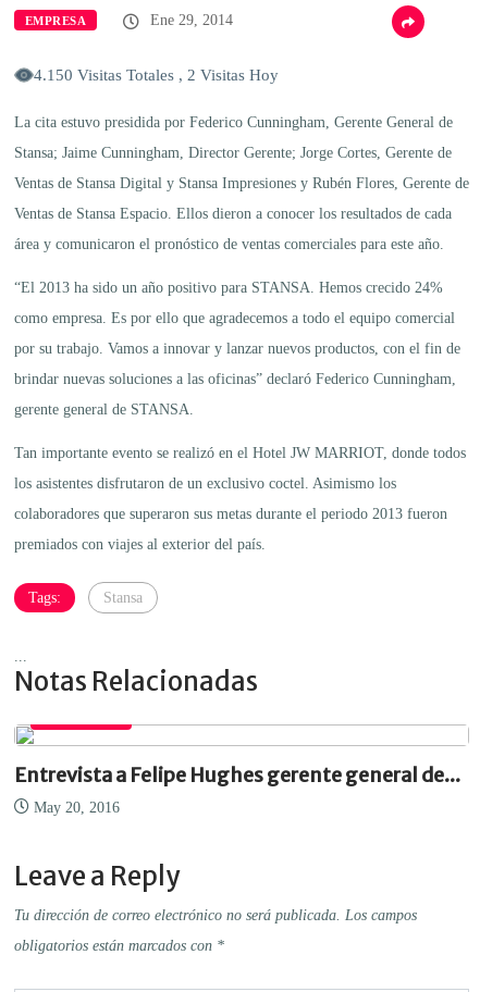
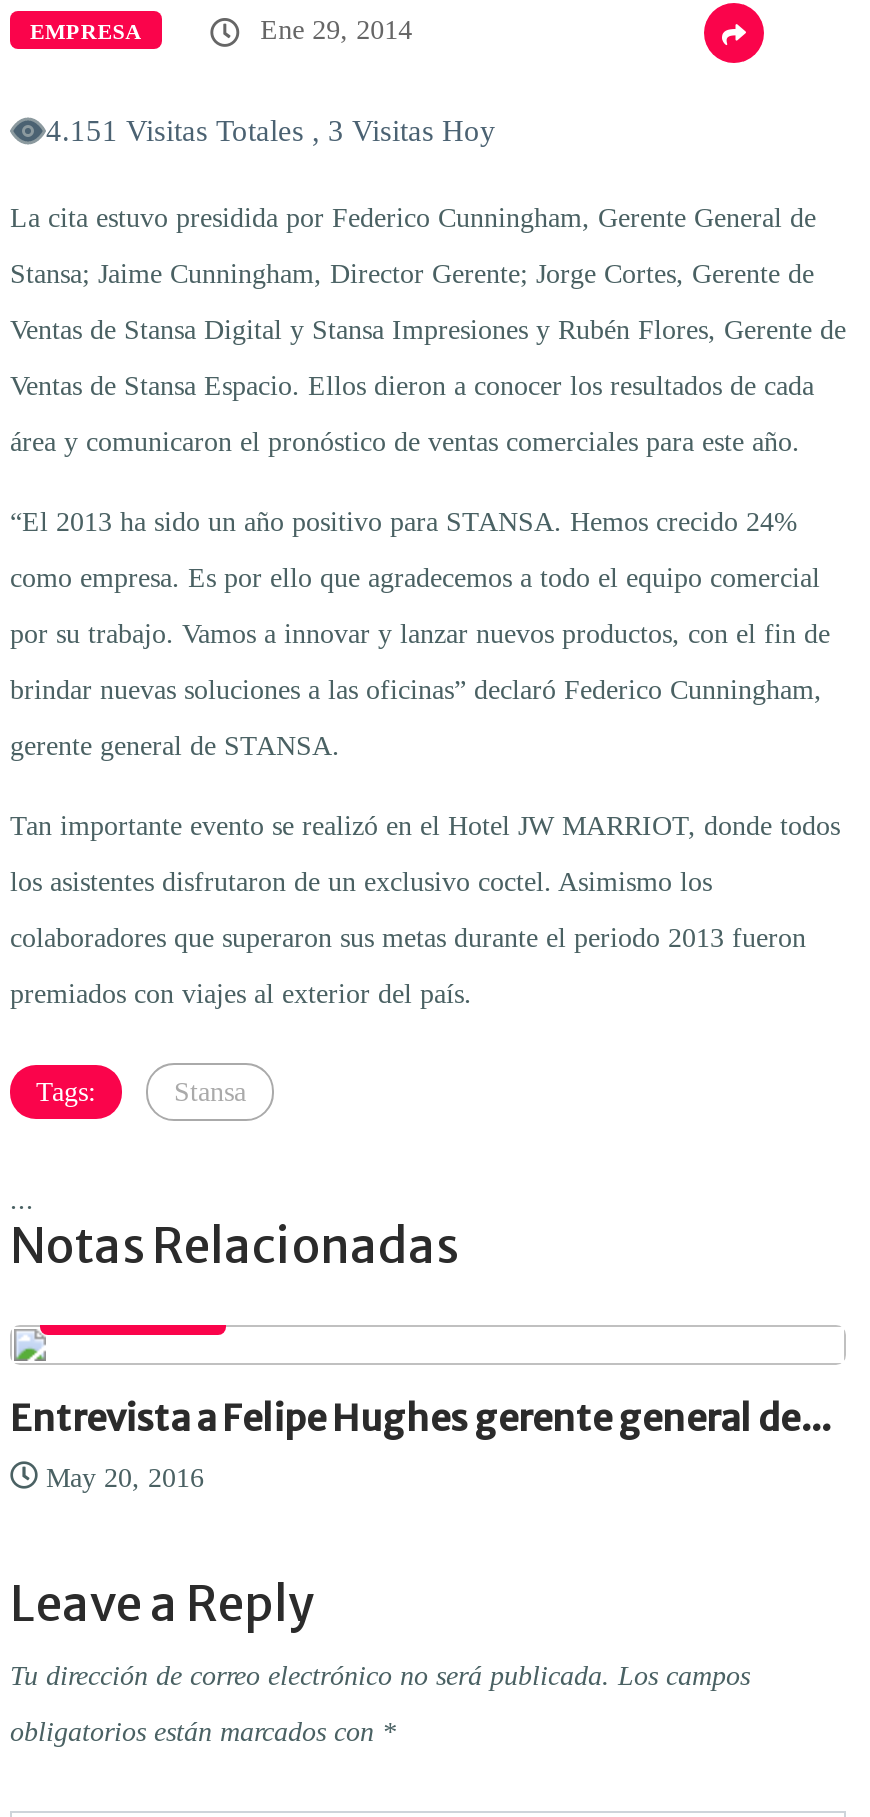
- 4.150 Visitas Totales , 2 Visitas Hoy
+ 4.151 Visitas Totales , 3 Visitas Hoy
